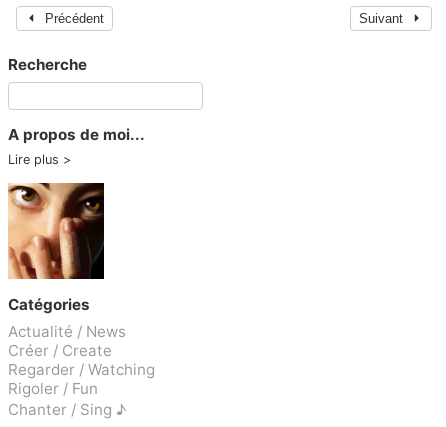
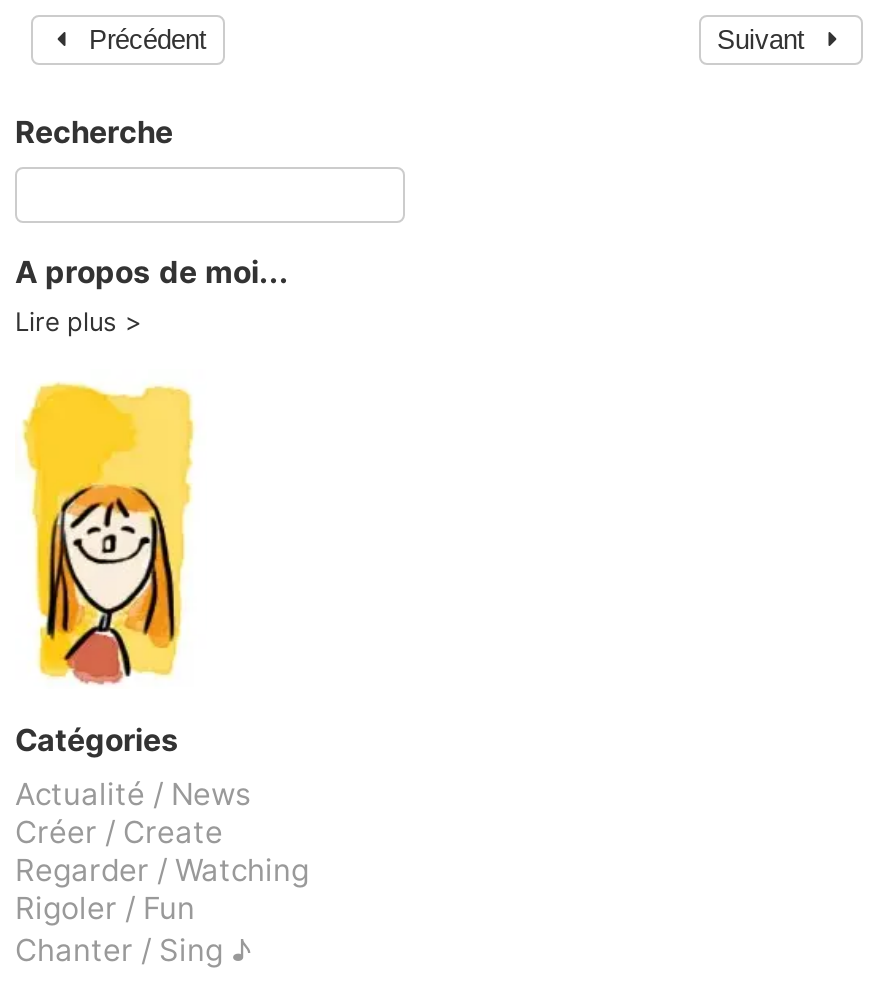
- [image]
+ [image]
